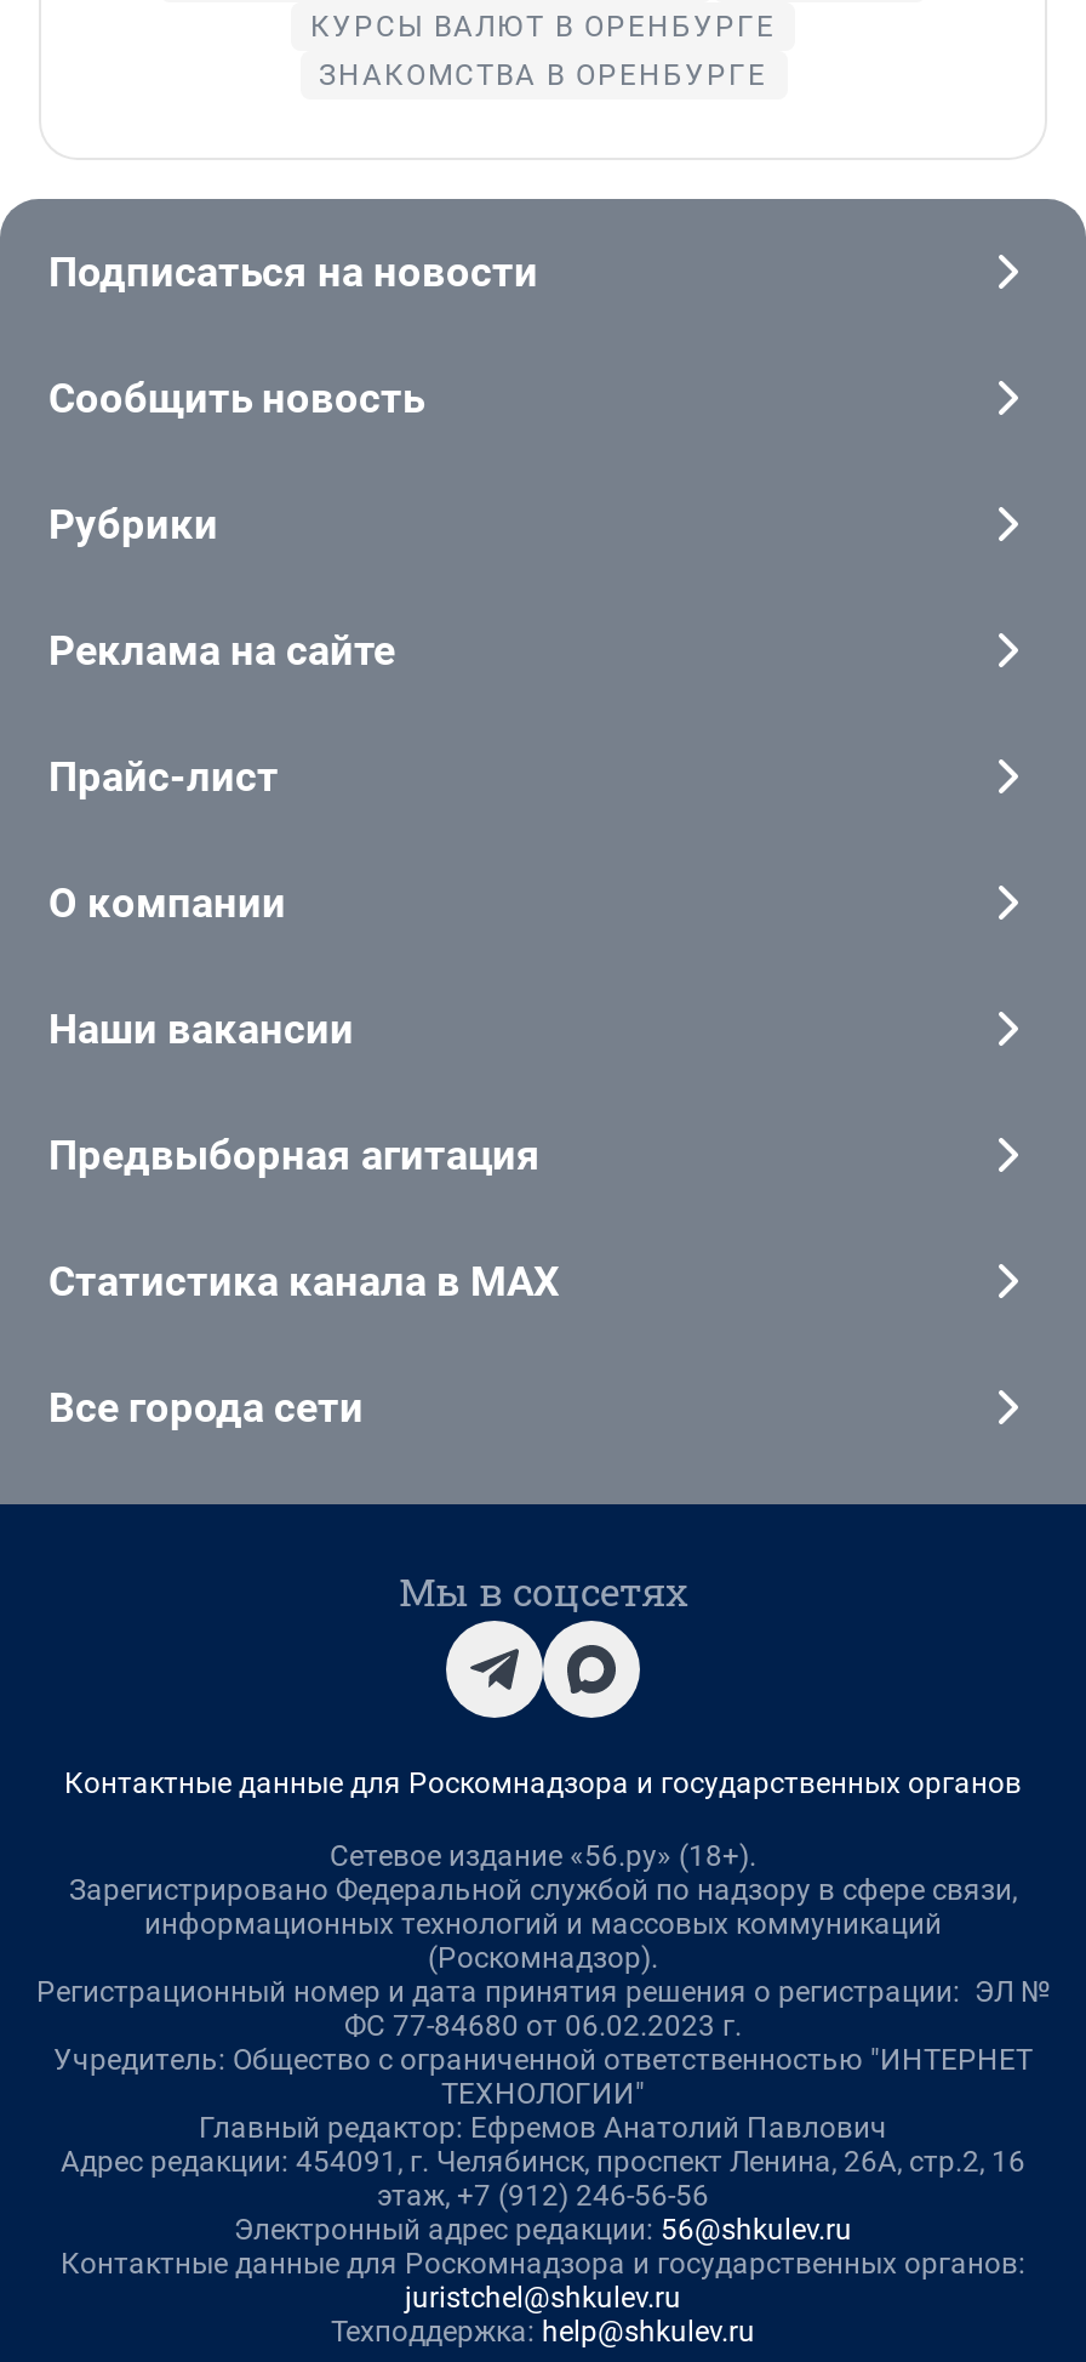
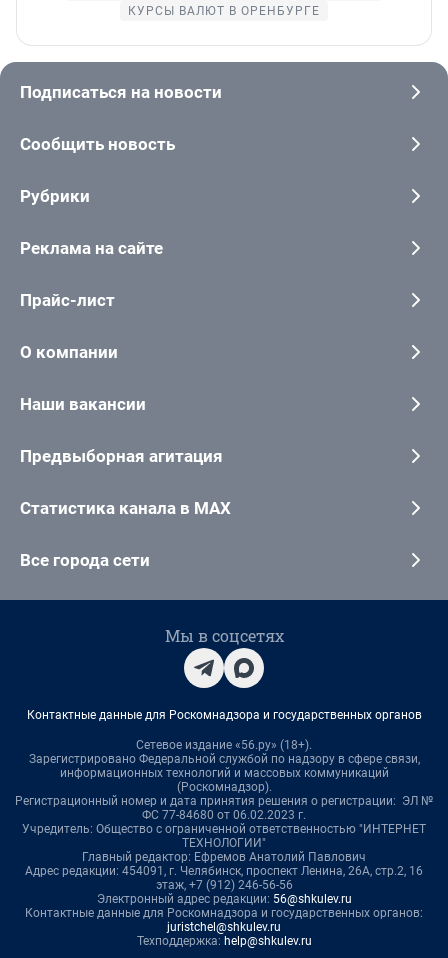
- ЗНАКОМСТВА В ОРЕНБУРГЕ
